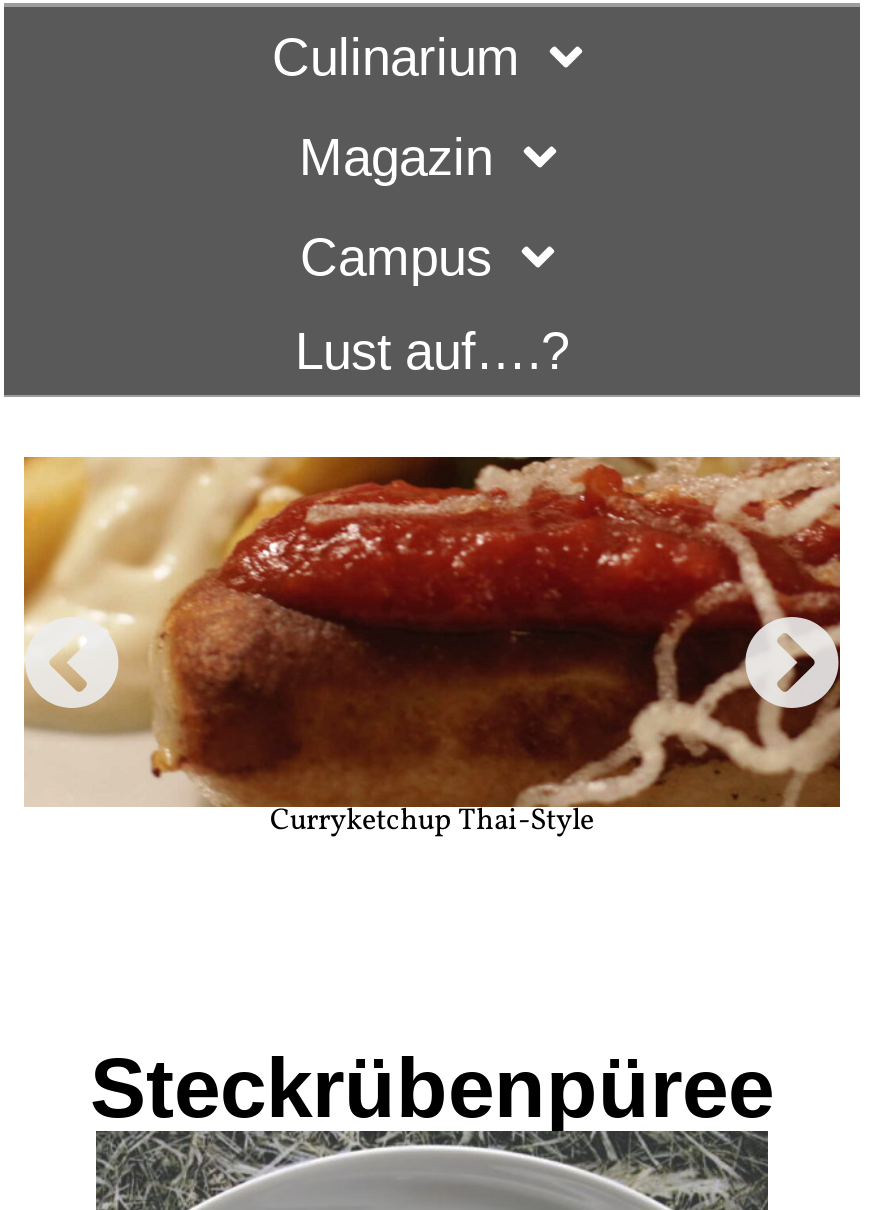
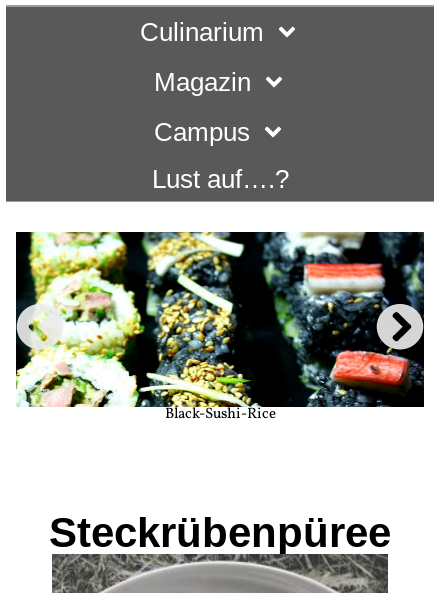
- [image]
- Curryketchup Thai-Style
+ [image]
+ Black-Sushi-Rice
